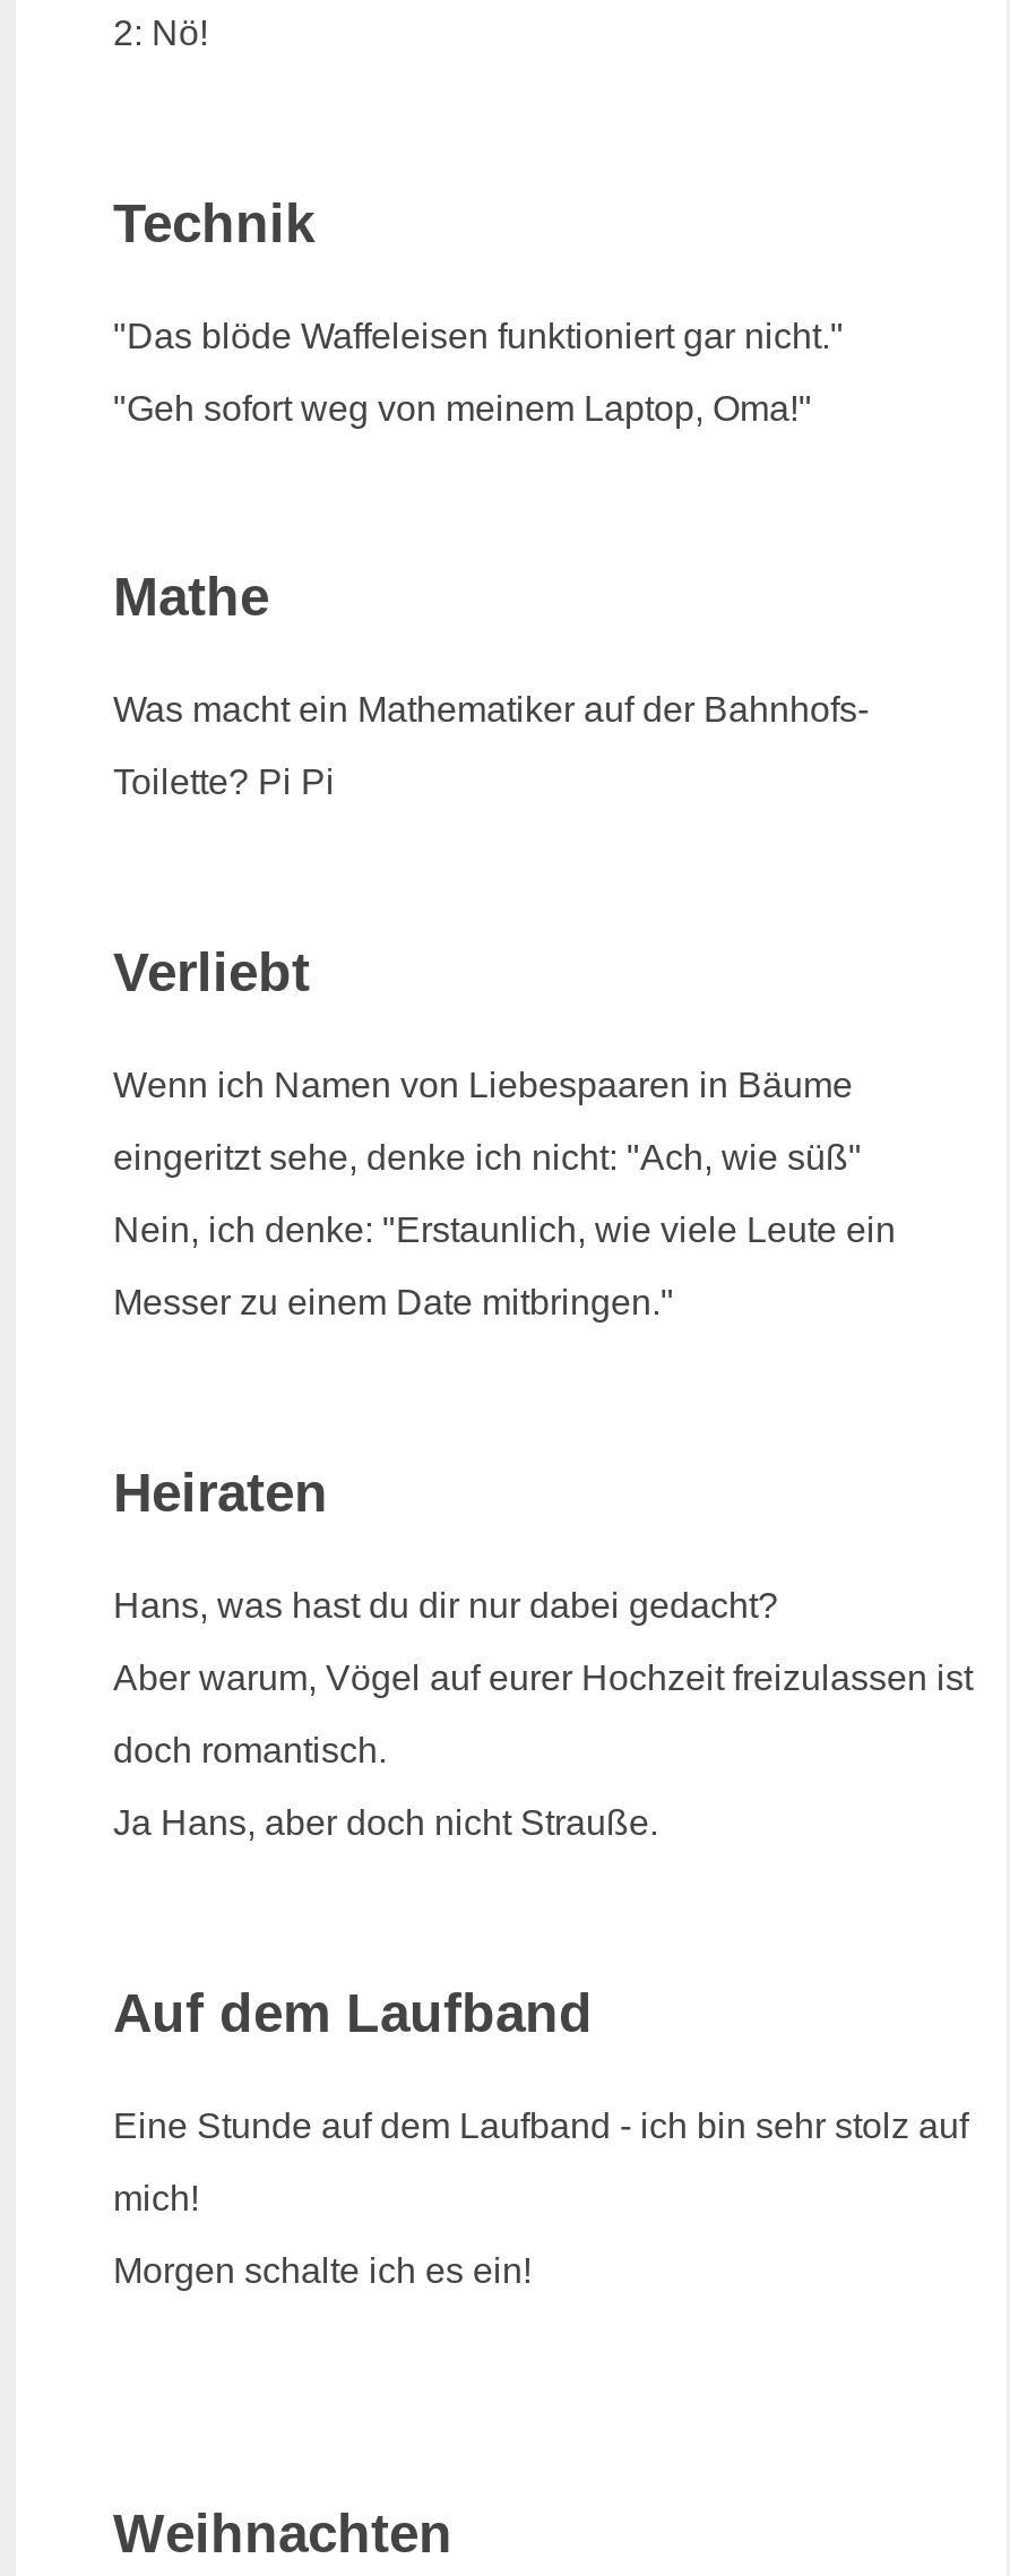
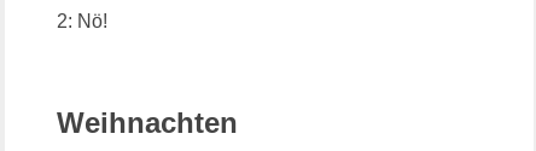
- Technik
- "Das blöde Waffeleisen funktioniert gar nicht."
- "Geh sofort weg von meinem Laptop, Oma!"
- Mathe
- Was macht ein Mathematiker auf der Bahnhofs-
- Toilette? Pi Pi
- Verliebt
- Wenn ich Namen von Liebespaaren in Bäume
- eingeritzt sehe, denke ich nicht: "Ach, wie süß"
- Nein, ich denke: "Erstaunlich, wie viele Leute ein
- Messer zu einem Date mitbringen."
- Heiraten
- Hans, was hast du dir nur dabei gedacht?
- Aber warum, Vögel auf eurer Hochzeit freizulassen ist
- doch romantisch.
- Ja Hans, aber doch nicht Strauße.
- Auf dem Laufband
- Eine Stunde auf dem Laufband - ich bin sehr stolz auf
- mich!
- Morgen schalte ich es ein!
